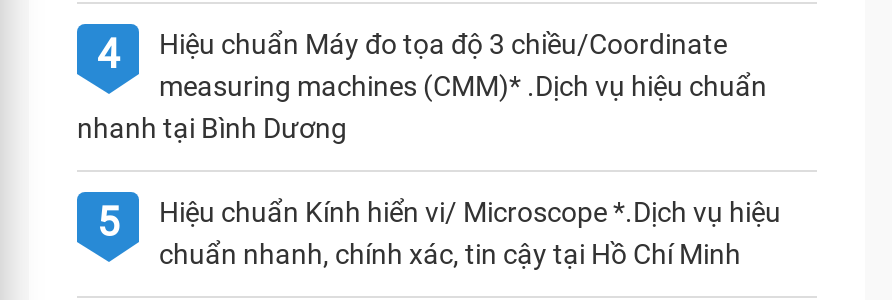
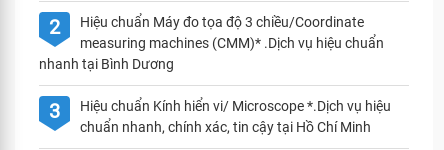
- 4 Hiệu chuẩn Máy đo tọa độ 3 chiều/Coordinate
+ 2 Hiệu chuẩn Máy đo tọa độ 3 chiều/Coordinate

- 5 Hiệu chuẩn Kính hiển vi/ Microscope *.Dịch vụ hiệu
+ 3 Hiệu chuẩn Kính hiển vi/ Microscope *.Dịch vụ hiệu
